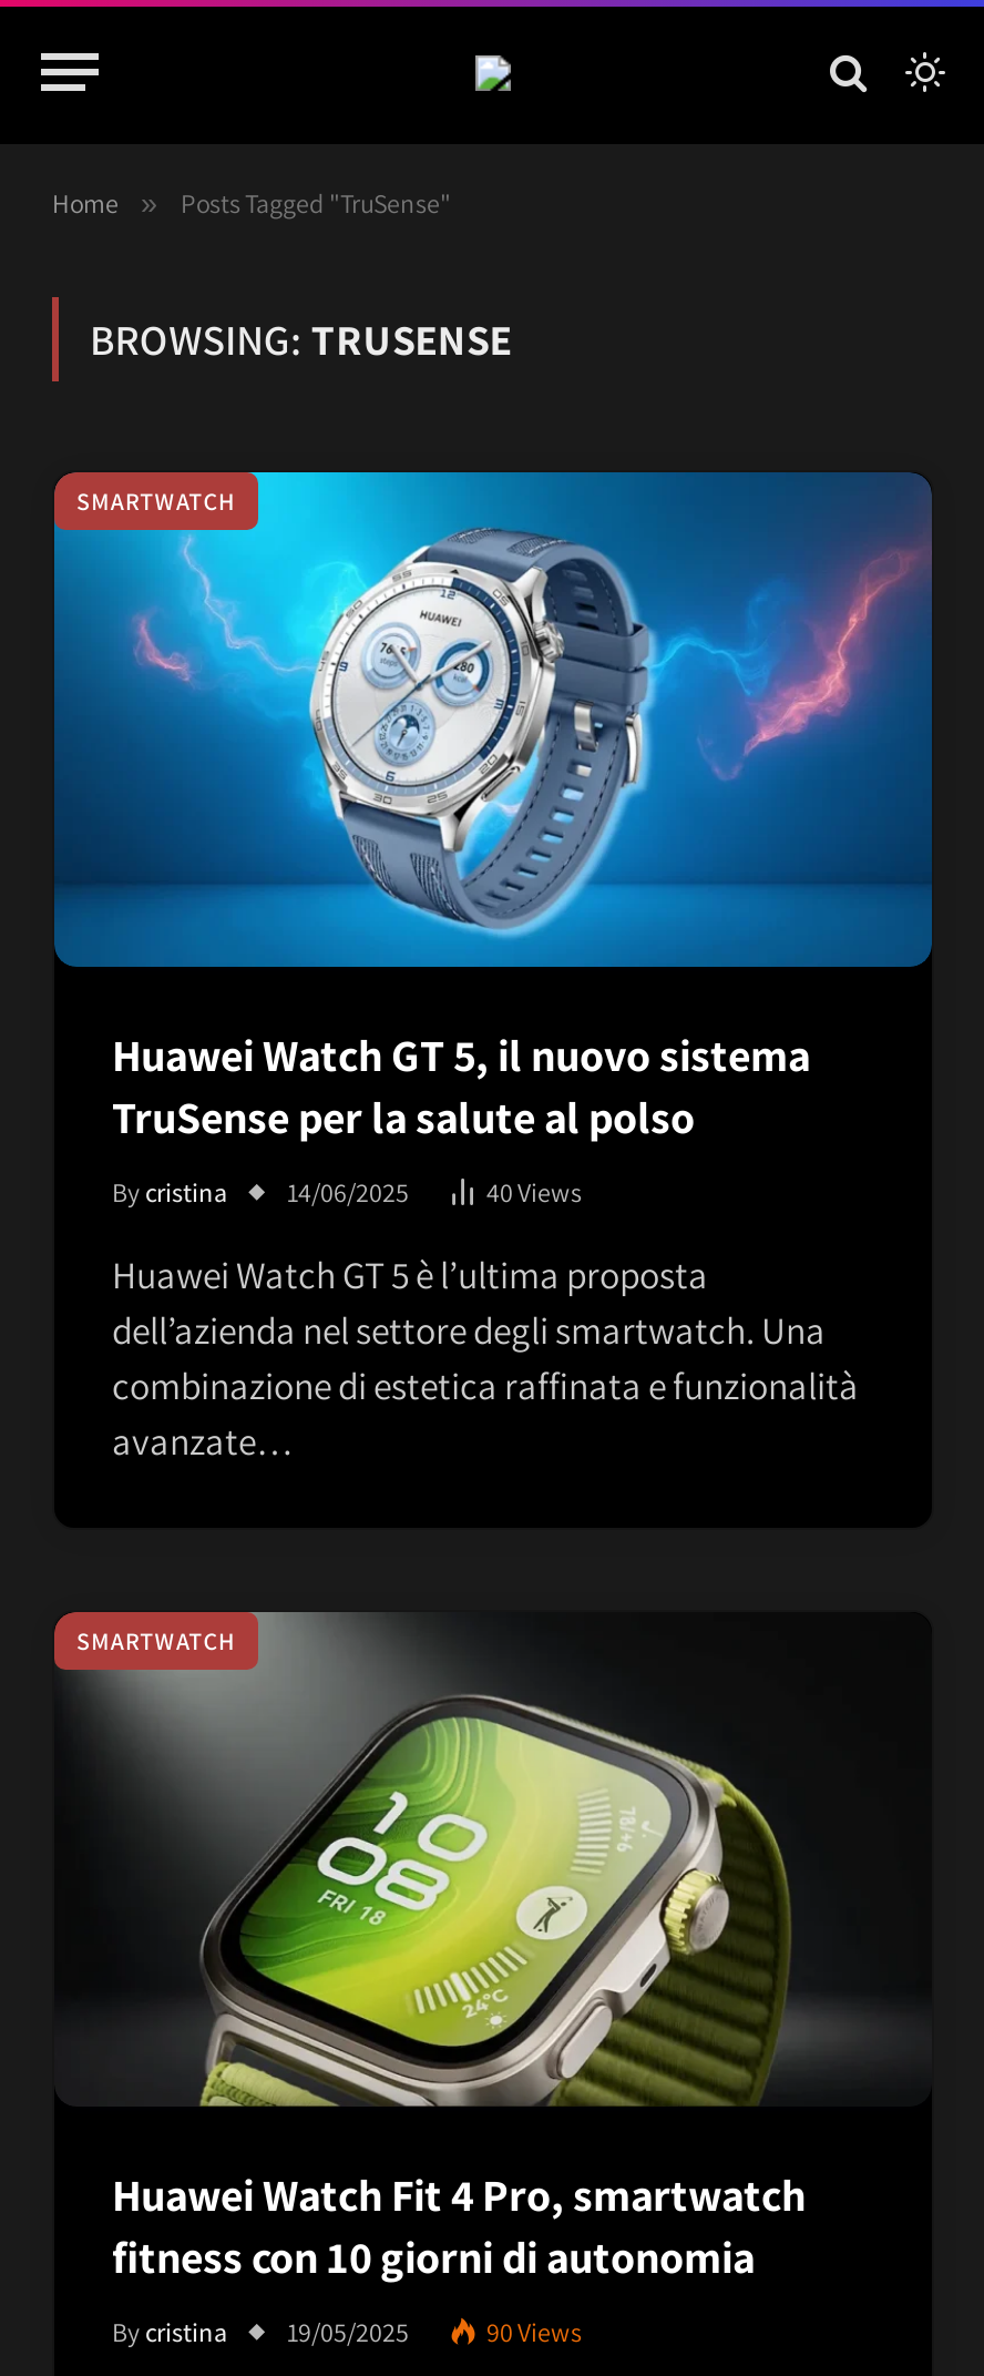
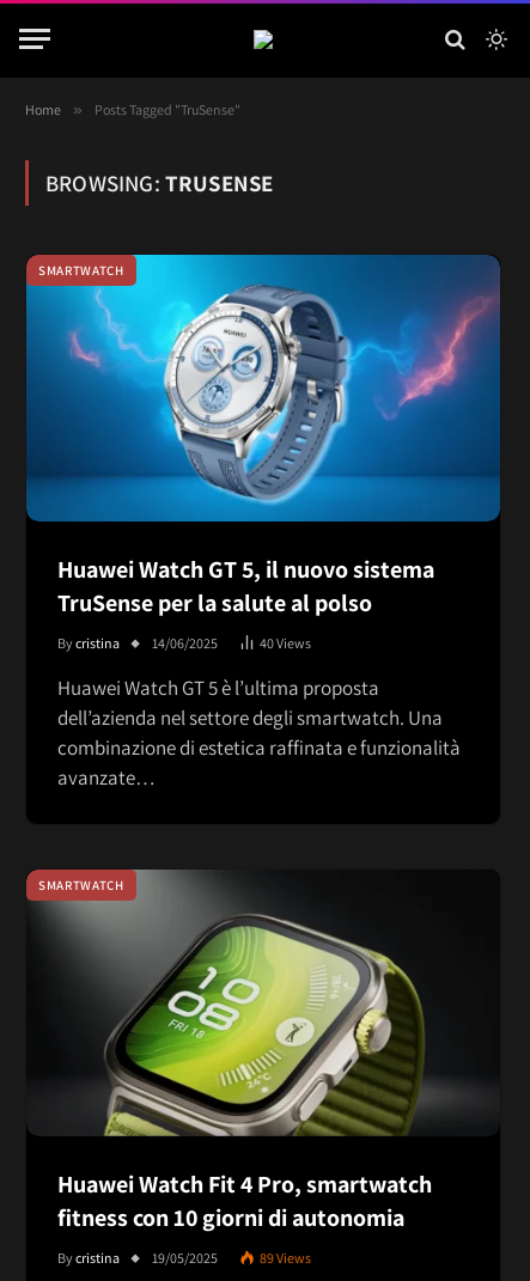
- 90Views
+ 89Views
